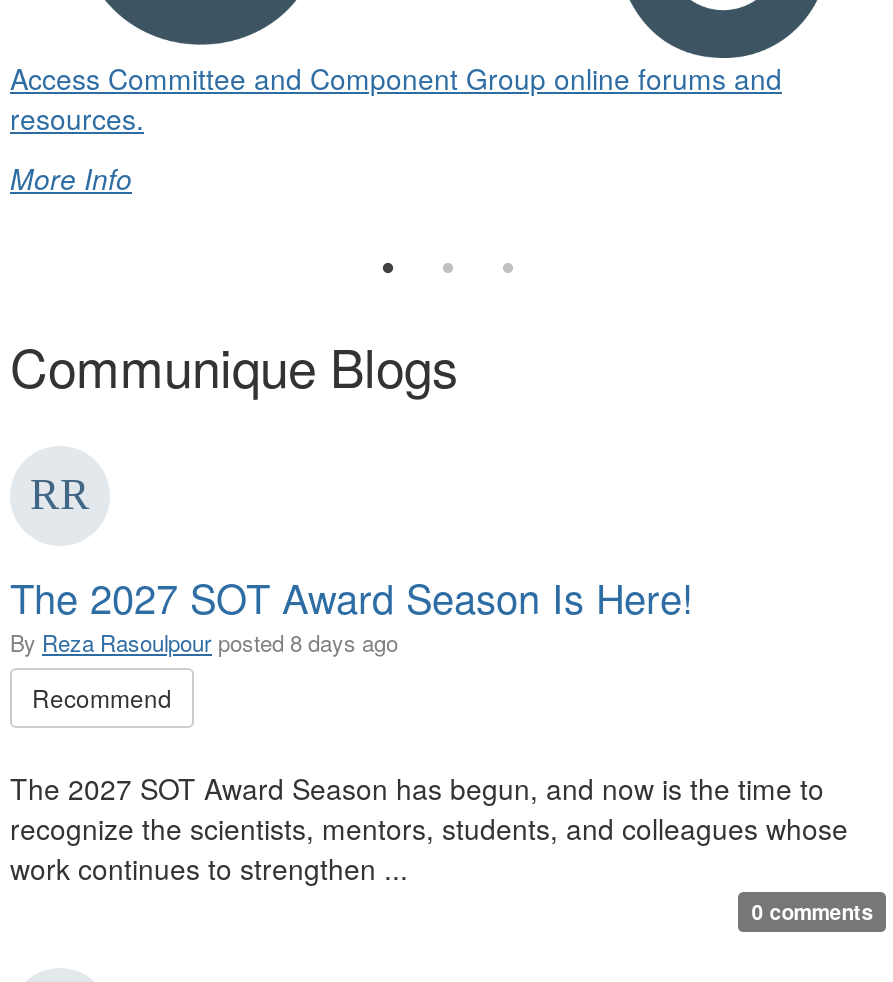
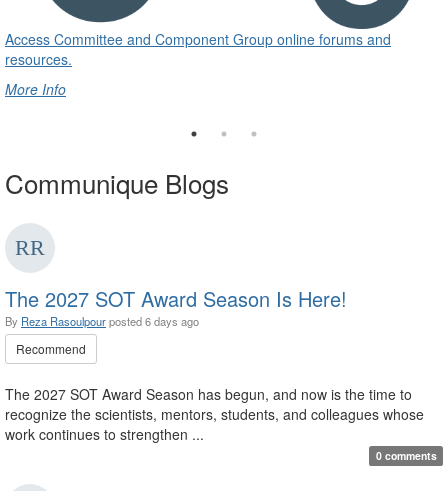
- By Reza Rasoulpour posted 8 days ago
+ By Reza Rasoulpour posted 6 days ago
